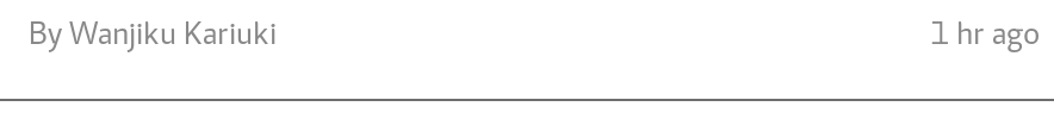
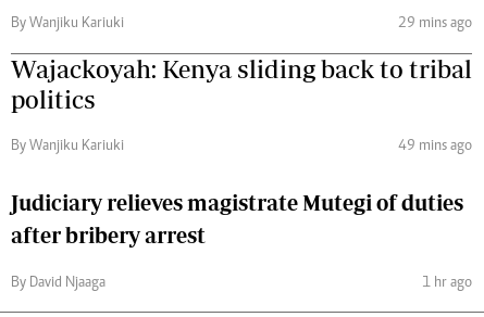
+ 29 mins ago
+ Wajackoyah: Kenya sliding back to tribal
+ politics
+ By Wanjiku Kariuki
+ 49 mins ago
+ Judiciary relieves magistrate Mutegi of duties
+ after bribery arrest
+ By David Njaaga
